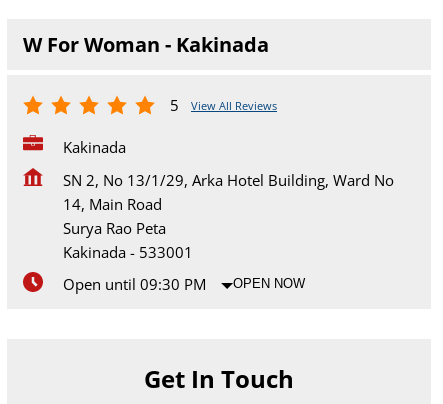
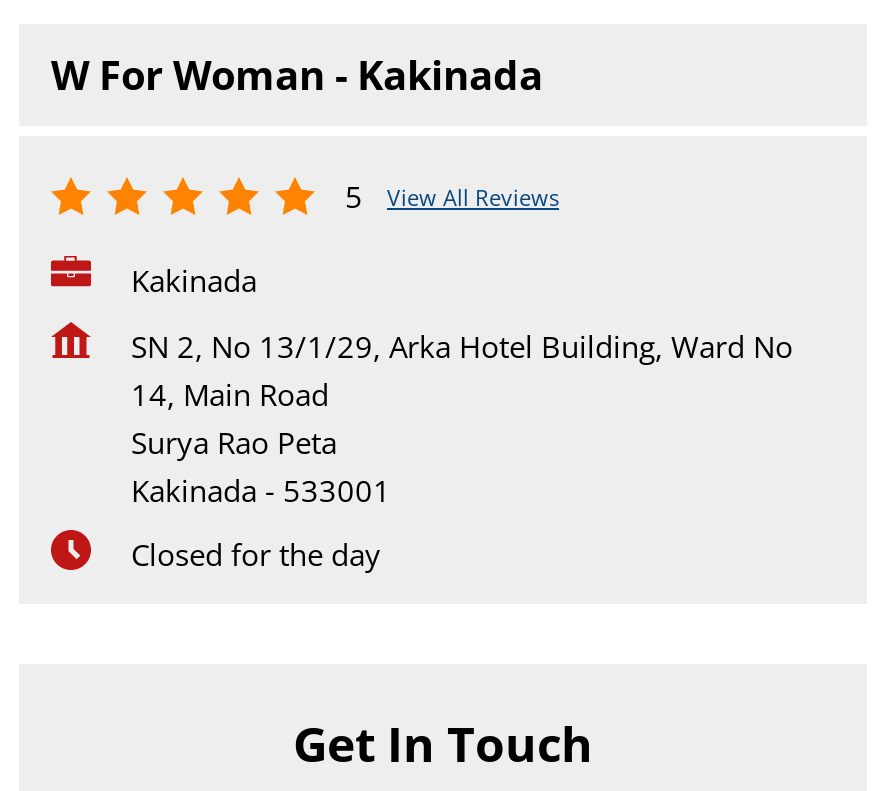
- Open until 09:30 PM
- OPEN NOW
+ Closed for the day
